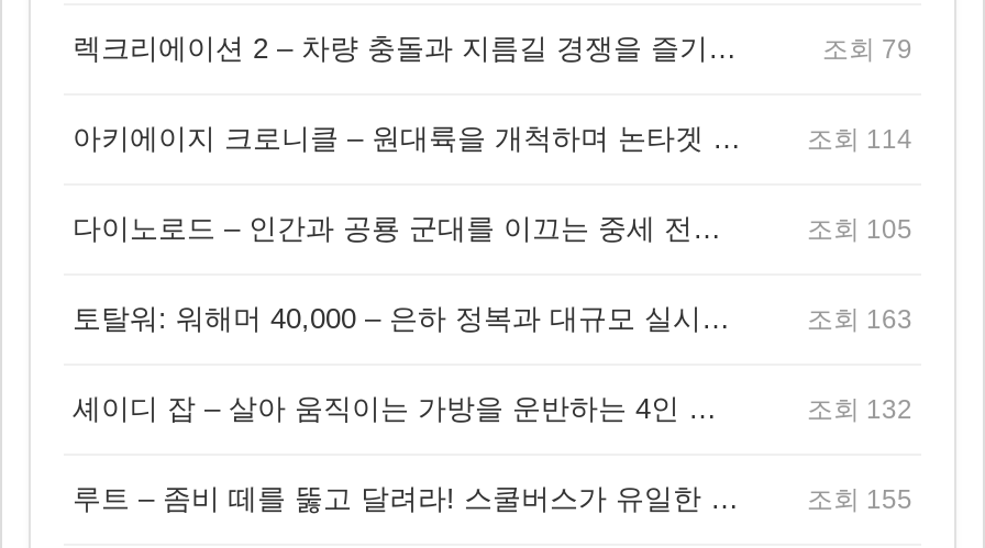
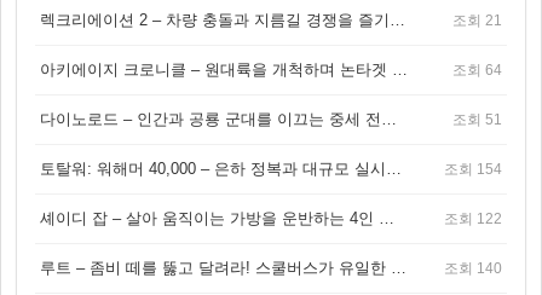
- 조회 79
+ 조회 21

- 조회 114
+ 조회 64

- 조회 105
+ 조회 51

- 조회 163
+ 조회 154

- 조회 132
+ 조회 122

- 조회 155
+ 조회 140
